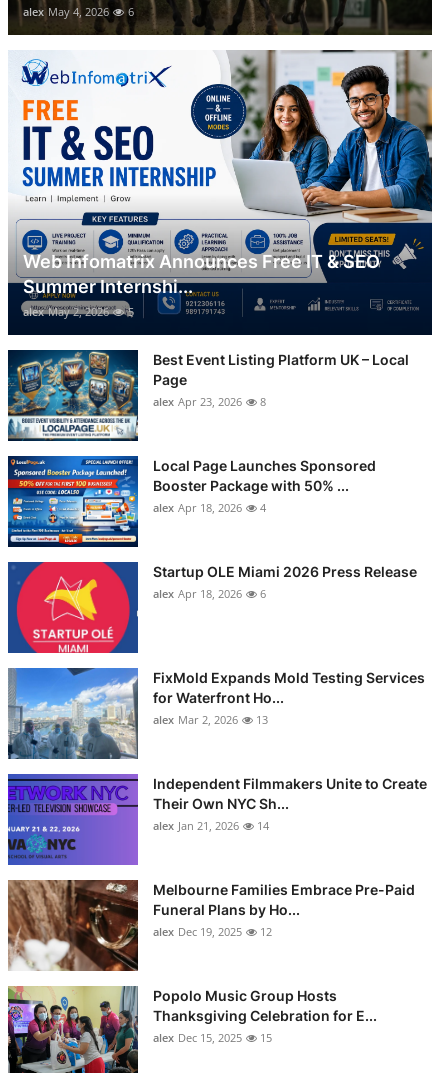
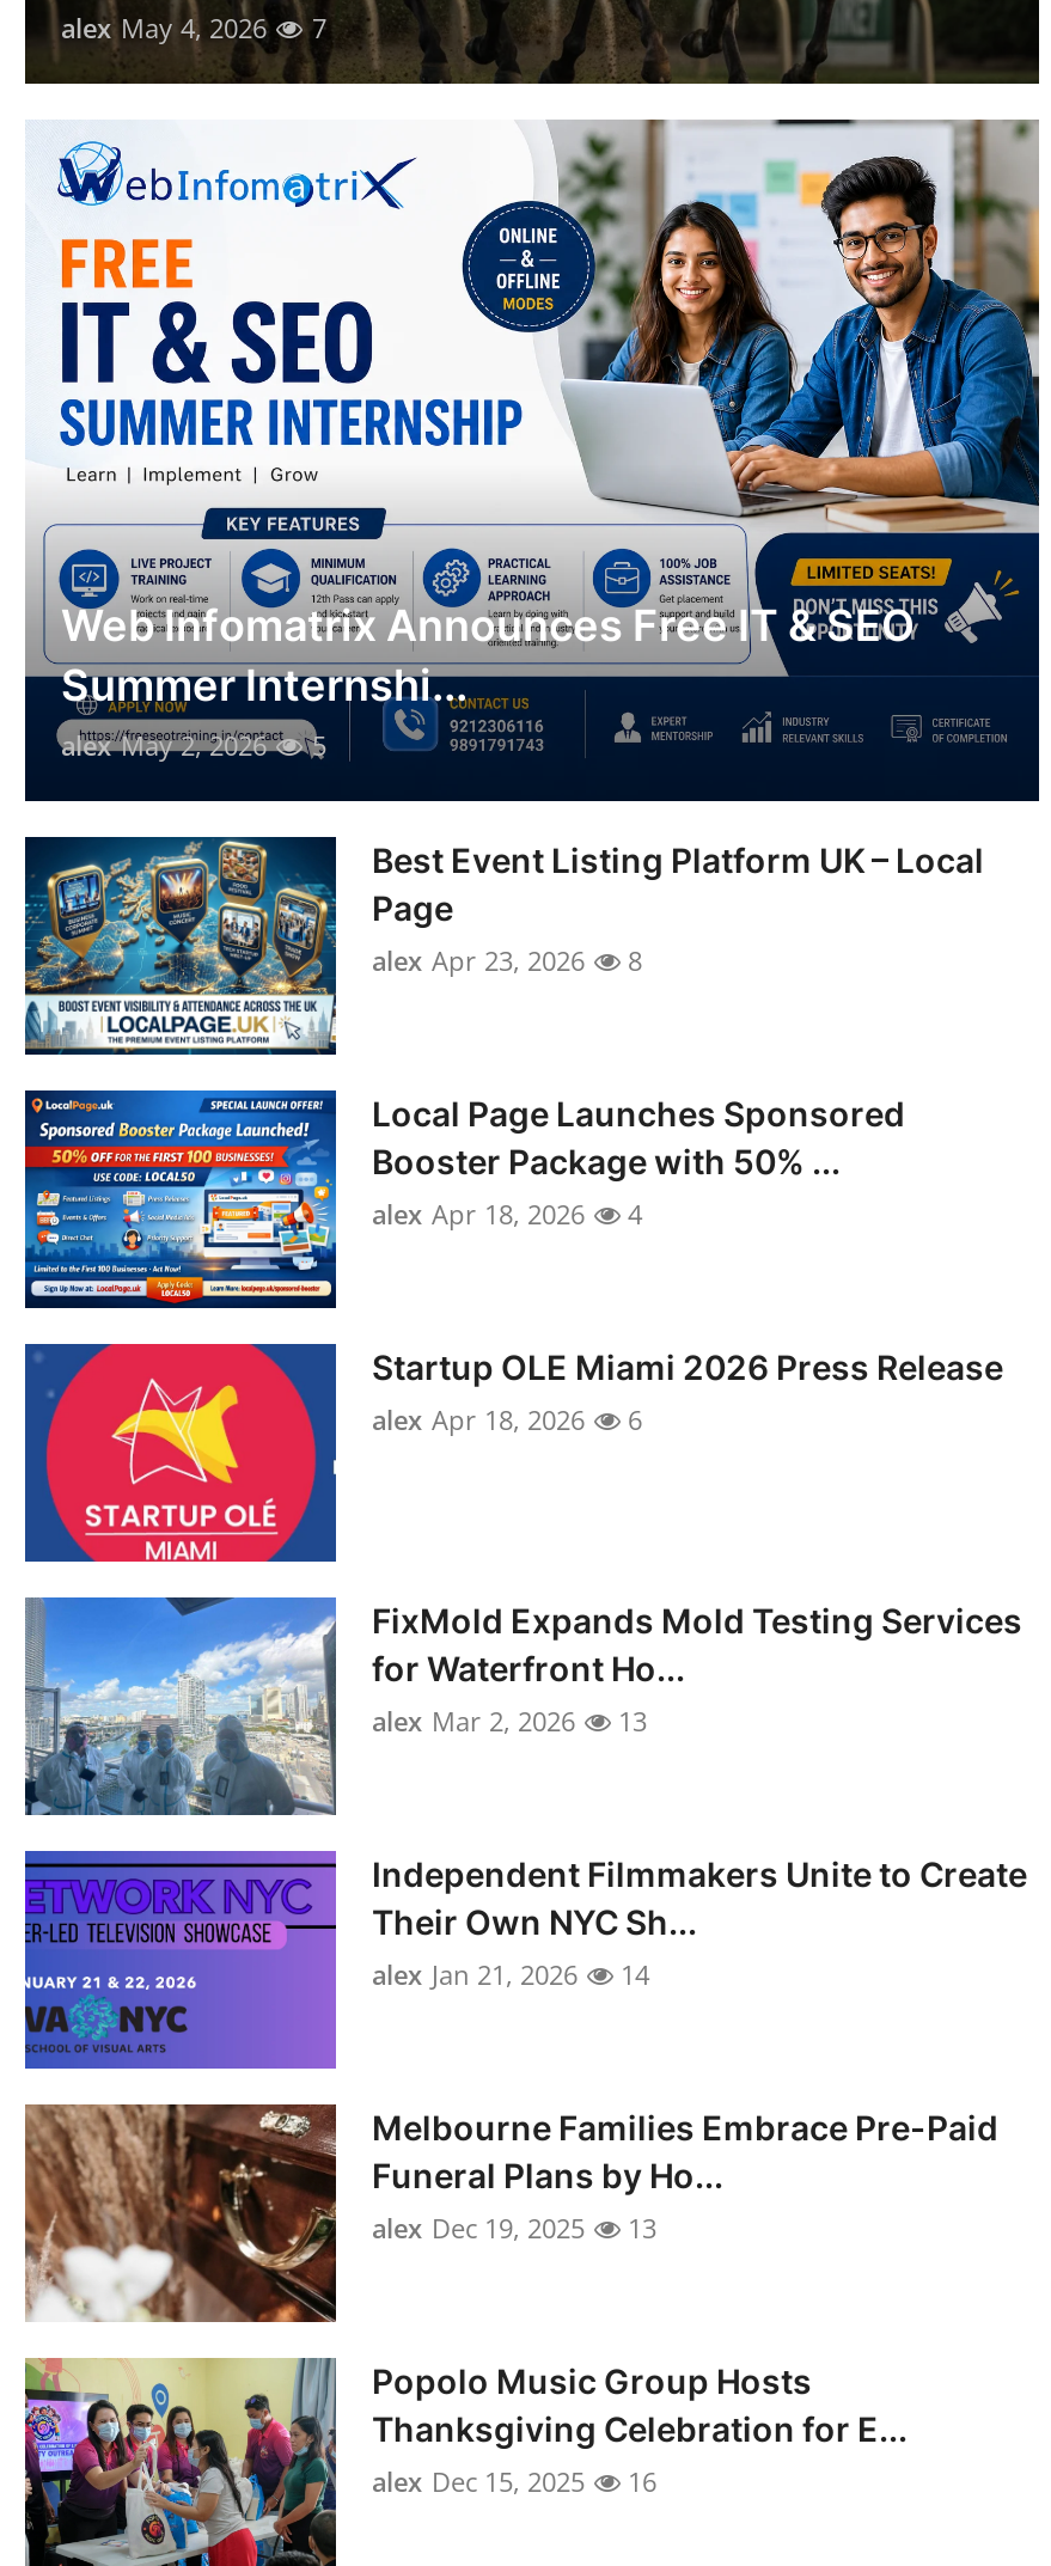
- alex May 4, 2026 6
+ alex May 4, 2026 7

- alex Dec 19, 2025 12
+ alex Dec 19, 2025 13

- alex Dec 15, 2025 15
+ alex Dec 15, 2025 16
